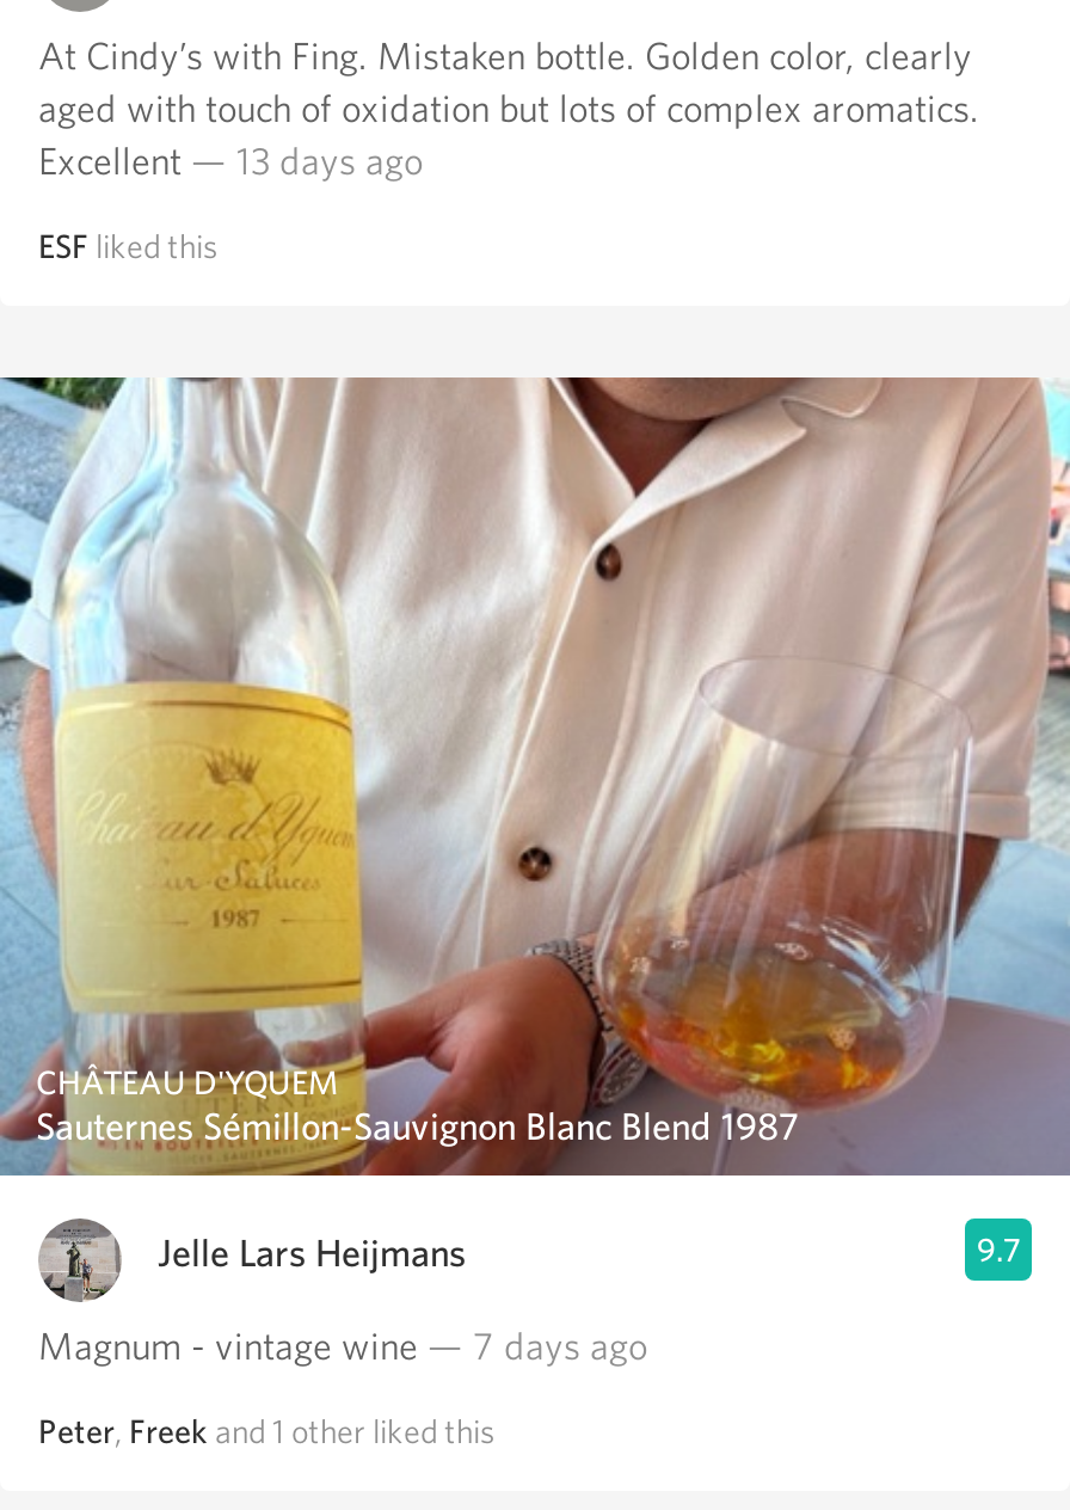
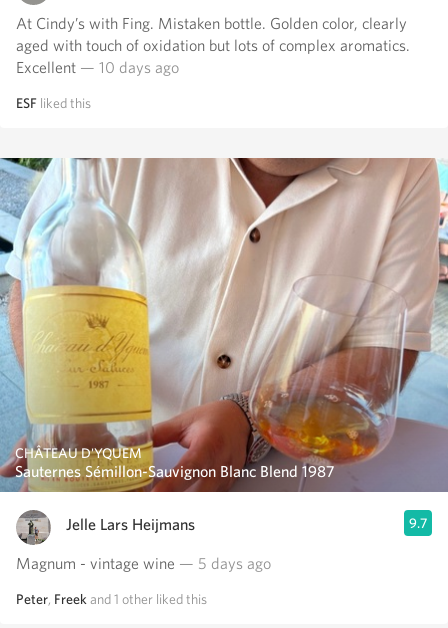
- Excellent — 13 days ago
+ Excellent — 10 days ago

- Magnum - vintage wine — 7 days ago
+ Magnum - vintage wine — 5 days ago
